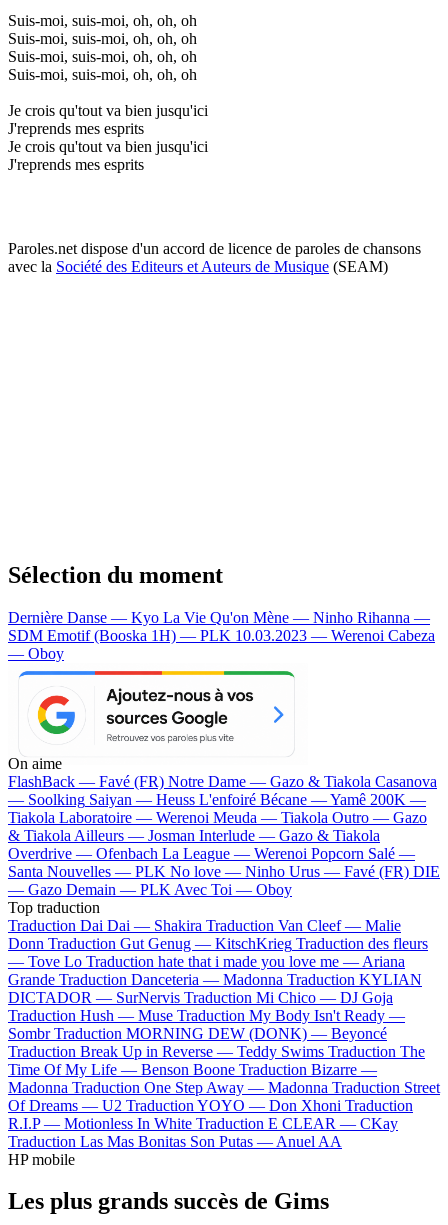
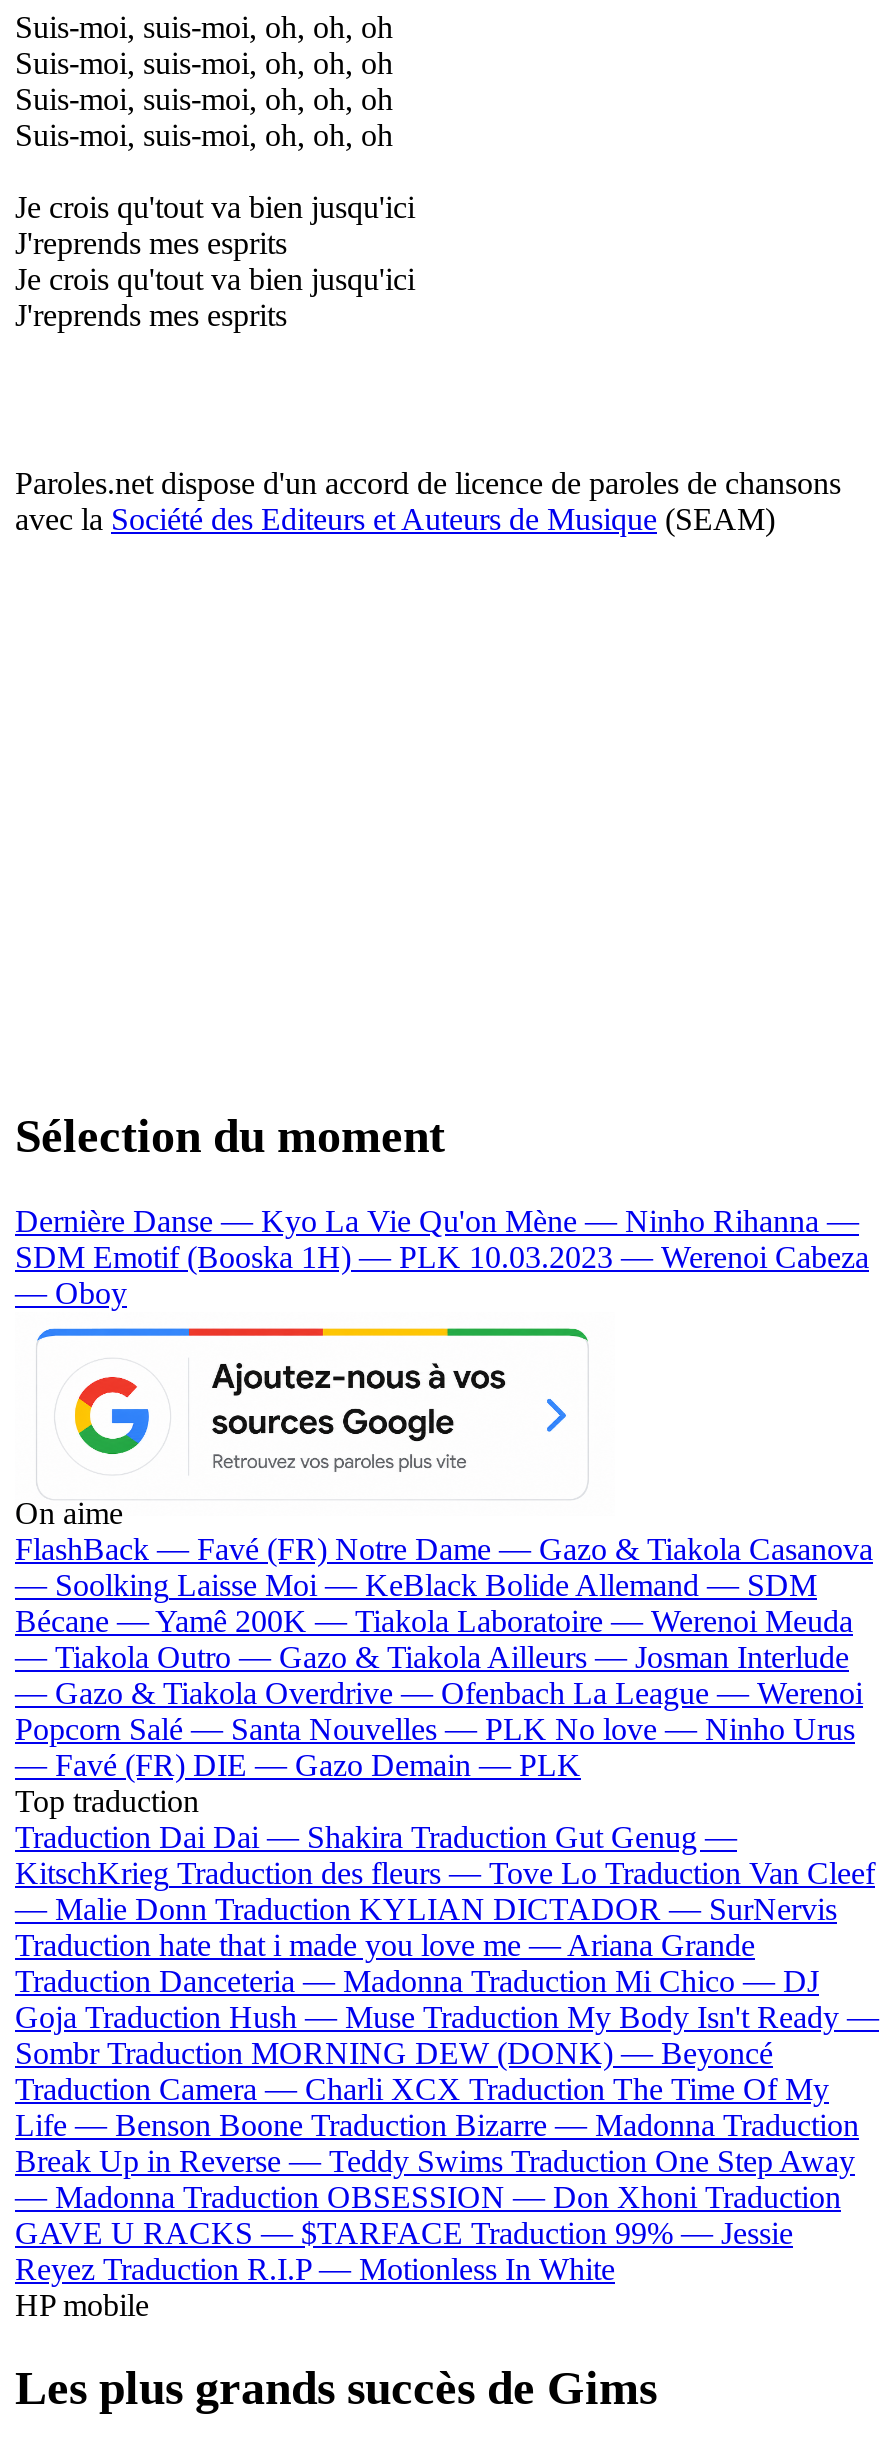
- — Soolking Saiyan — Heuss L'enfoiré Bécane — Yamê 200K —
- Tiakola Laboratoire — Werenoi Meuda — Tiakola Outro — Gazo
- & Tiakola Ailleurs — Josman Interlude — Gazo & Tiakola
- Overdrive — Ofenbach La League — Werenoi Popcorn Salé —
- Santa Nouvelles — PLK No love — Ninho Urus — Favé (FR) DIE
- — Gazo Demain — PLK Avec Toi — Oboy
+ — Soolking Laisse Moi — KeBlack Bolide Allemand — SDM
+ Bécane — Yamê 200K — Tiakola Laboratoire — Werenoi Meuda
+ — Tiakola Outro — Gazo & Tiakola Ailleurs — Josman Interlude
+ — Gazo & Tiakola Overdrive — Ofenbach La League — Werenoi
+ Popcorn Salé — Santa Nouvelles — PLK No love — Ninho Urus
+ —Favé (FR) DIE — Gazo Demain — PLK

- Traduction Dai Dai — Shakira Traduction Van Cleef — Malie
- Donn Traduction Gut Genug — KitschKrieg Traduction des fleurs
- — Tove Lo Traduction hate that i made you love me — Ariana
- Grande Traduction Danceteria — Madonna Traduction KYLIAN
- DICTADOR — SurNervis Traduction Mi Chico — DJ Goja
- Traduction Hush — Muse Traduction My Body Isn't Ready —
+ Traduction Dai Dai — Shakira Traduction Gut Genug —
+ KitschKrieg Traduction des fleurs — Tove Lo Traduction Van Cleef
+ — Malie Donn Traduction KYLIAN DICTADOR — SurNervis
+ Traduction hate that i made you love me — Ariana Grande
+ Traduction Danceteria — Madonna Traduction Mi Chico — DJ
+ Goja Traduction Hush — Muse Traduction My Body Isn't Ready —

- Traduction Break Up in Reverse — Teddy Swims Traduction The
- Time Of My Life — Benson Boone Traduction Bizarre —
- Madonna Traduction One Step Away — Madonna Traduction Street
- Of Dreams — U2 Traduction YOYO — Don Xhoni Traduction
- R.I.P — Motionless In White Traduction E CLEAR — CKay
- Traduction Las Mas Bonitas Son Putas — Anuel AA
+ Traduction Camera — Charli XCX Traduction The Time Of My
+ Life — Benson Boone Traduction Bizarre — Madonna Traduction
+ Break Up in Reverse — Teddy Swims Traduction One Step Away
+ — Madonna Traduction OBSESSION — Don Xhoni Traduction
+ GAVE U RACKS — $TARFACE Traduction 99% — Jessie
+ Reyez Traduction R.I.P — Motionless In White
